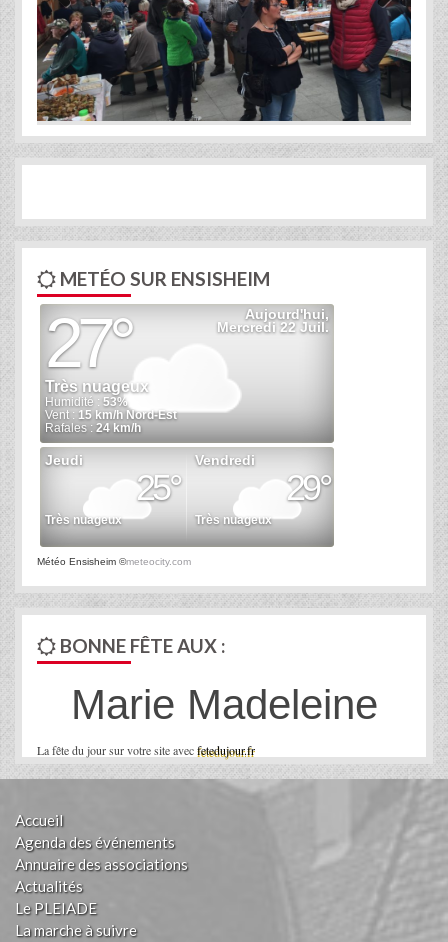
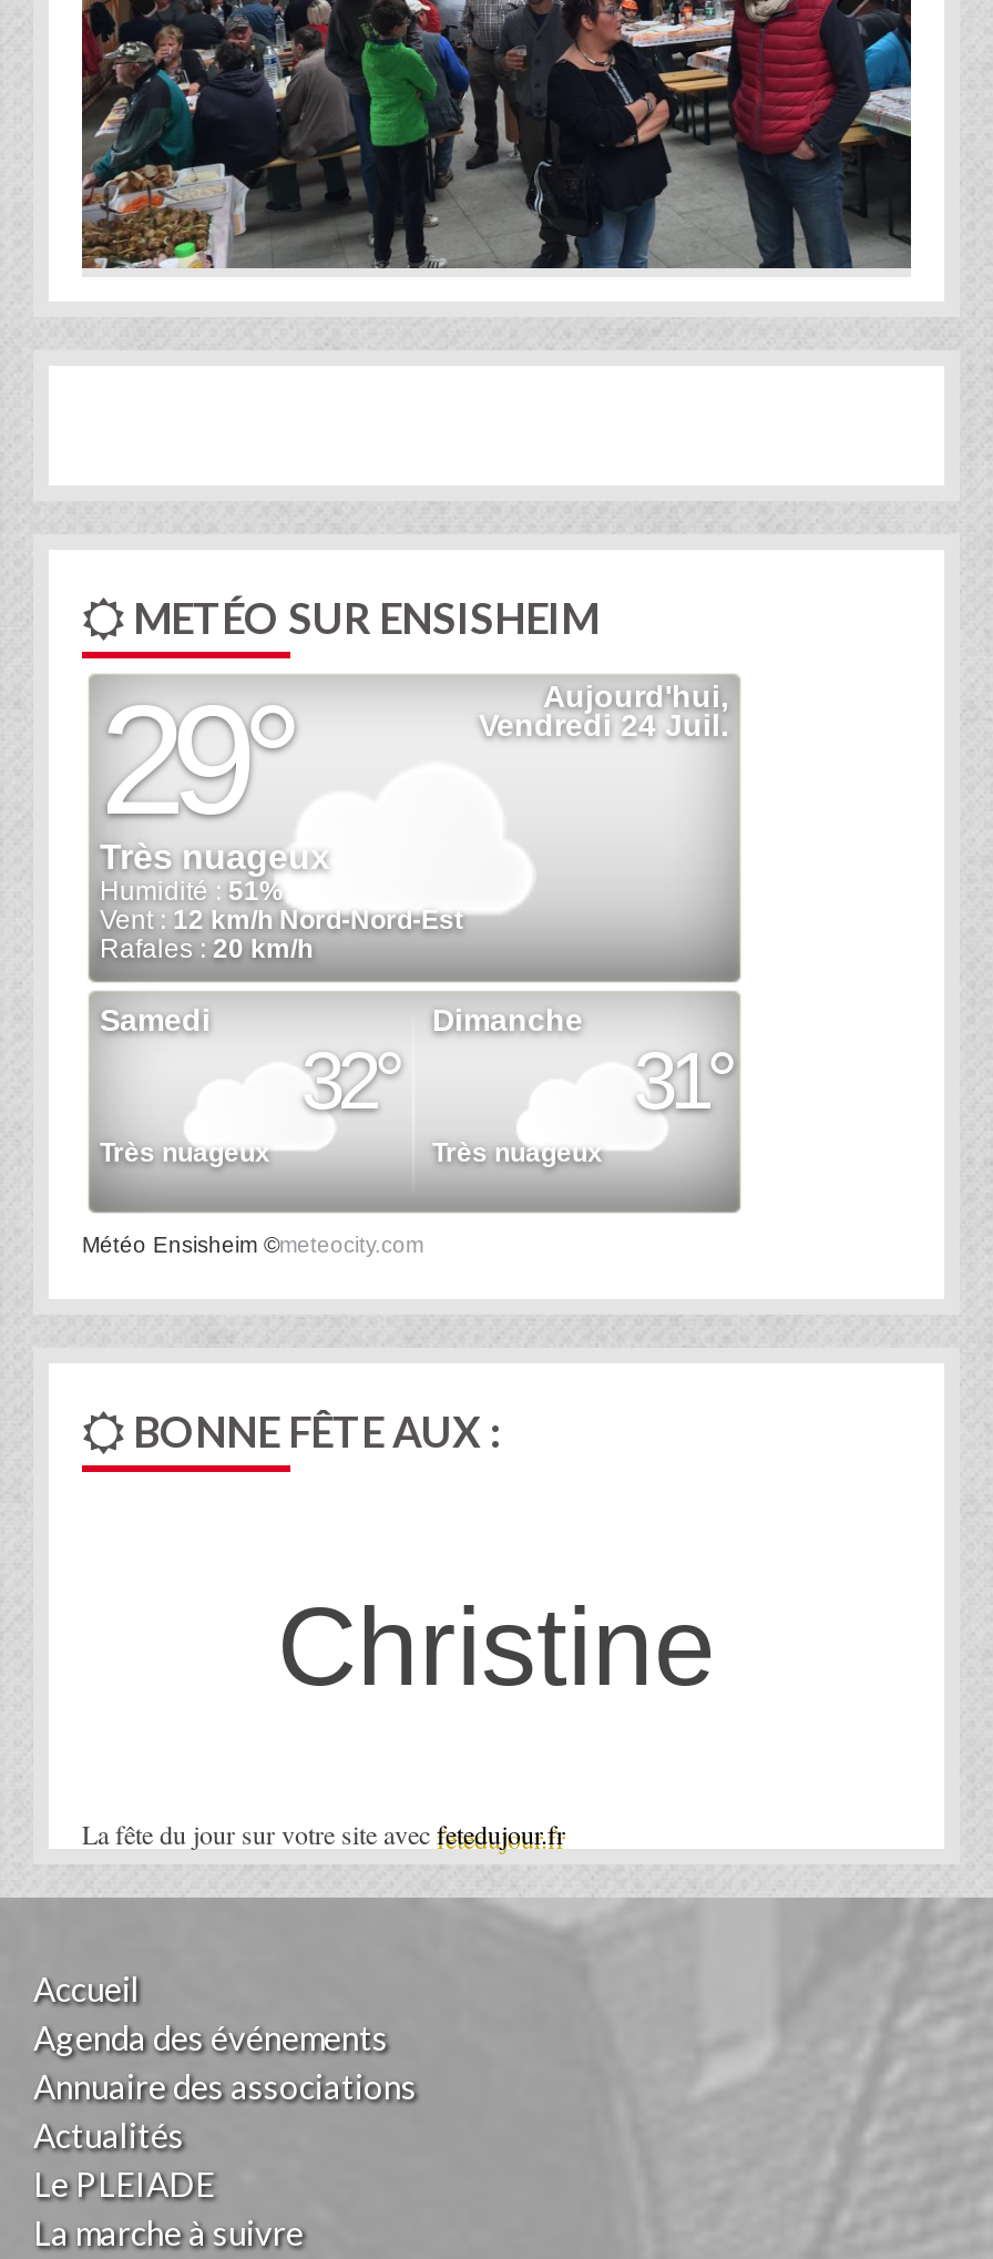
- Marie Madeleine
+ Christine
